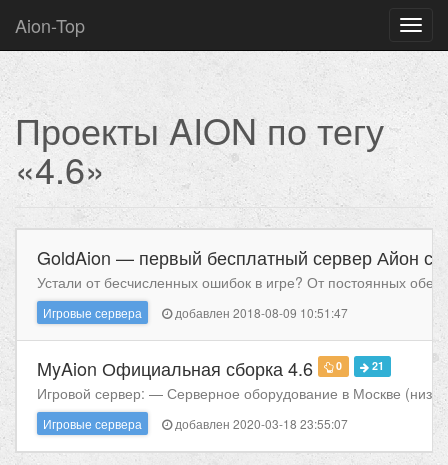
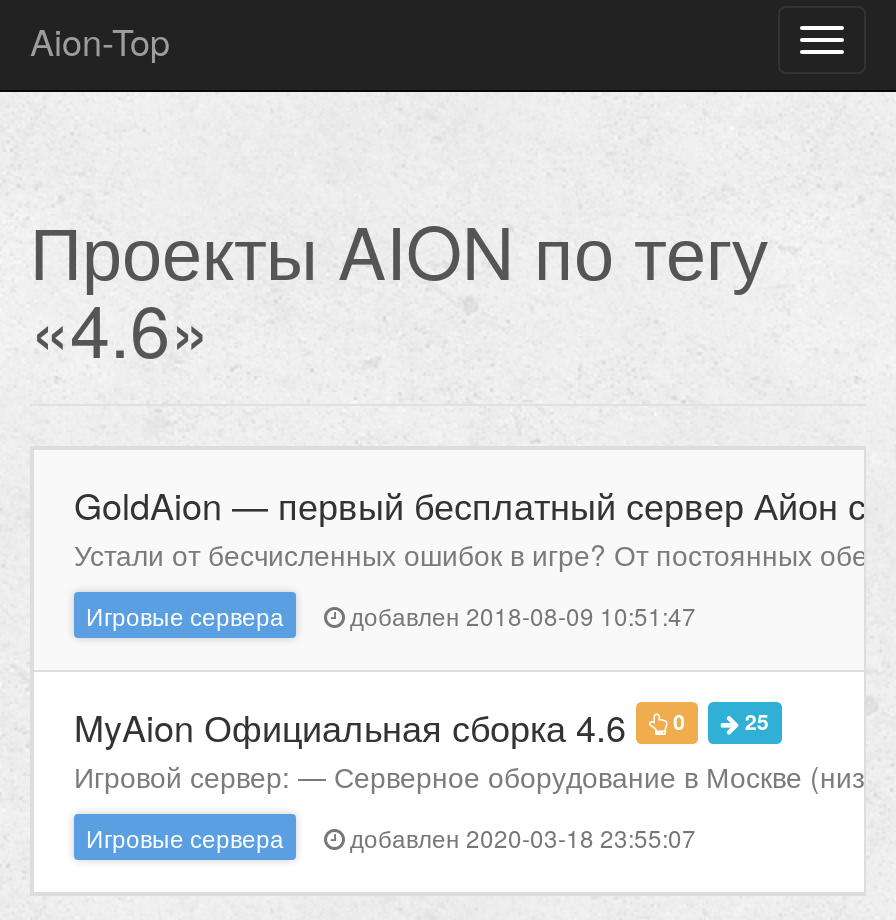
- MyAion Официальная сборка 4.6 0 21
+ MyAion Официальная сборка 4.6 0 25
